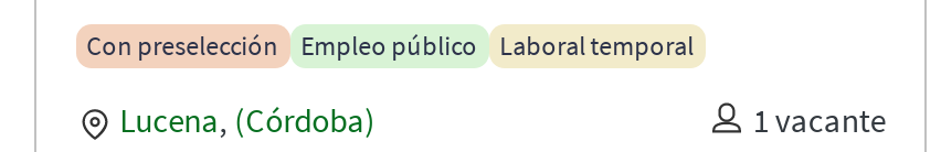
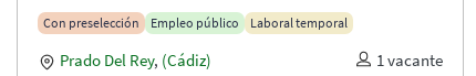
- Lucena, (Córdoba)
+ Prado Del Rey, (Cádiz)
